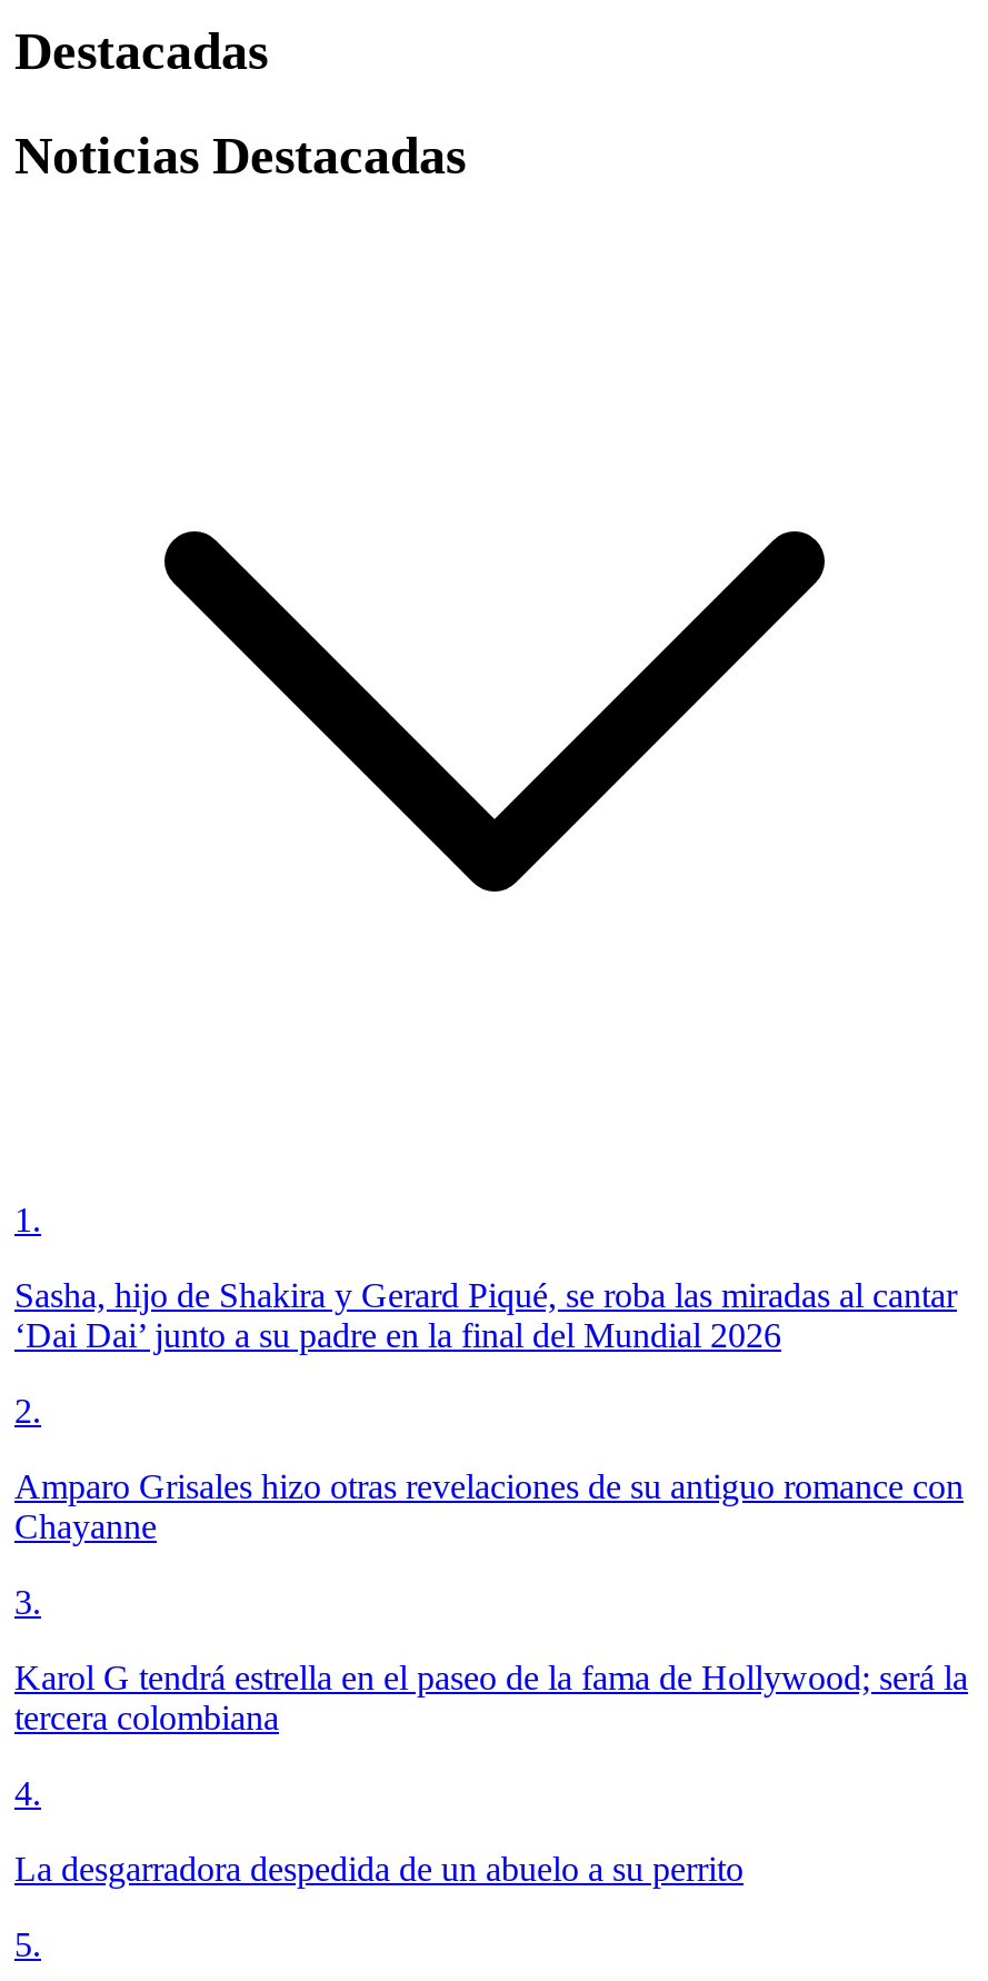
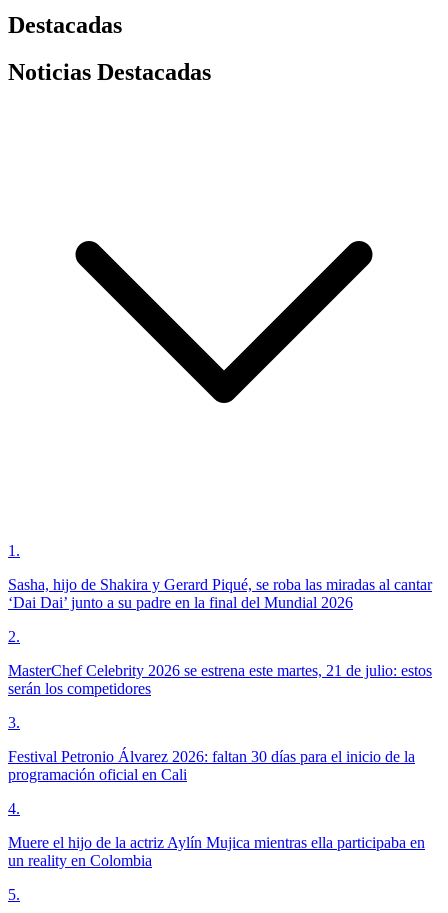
- Amparo Grisales hizo otras revelaciones de su antiguo romance con
- Chayanne
+ MasterChef Celebrity 2026 se estrena este martes, 21 de julio: estos
+ serán los competidores

- Karol G tendrá estrella en el paseo de la fama de Hollywood; será la
- tercera colombiana
+ Festival Petronio Álvarez 2026: faltan 30 días para el inicio de la
+ programación oficial en Cali

- La desgarradora despedida de un abuelo a su perrito
+ Muere el hijo de la actriz Aylín Mujica mientras ella participaba en
+ un reality en Colombia
